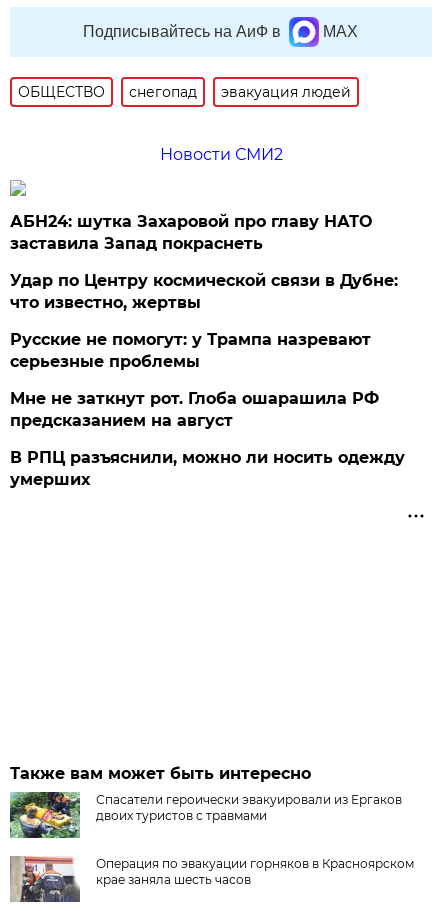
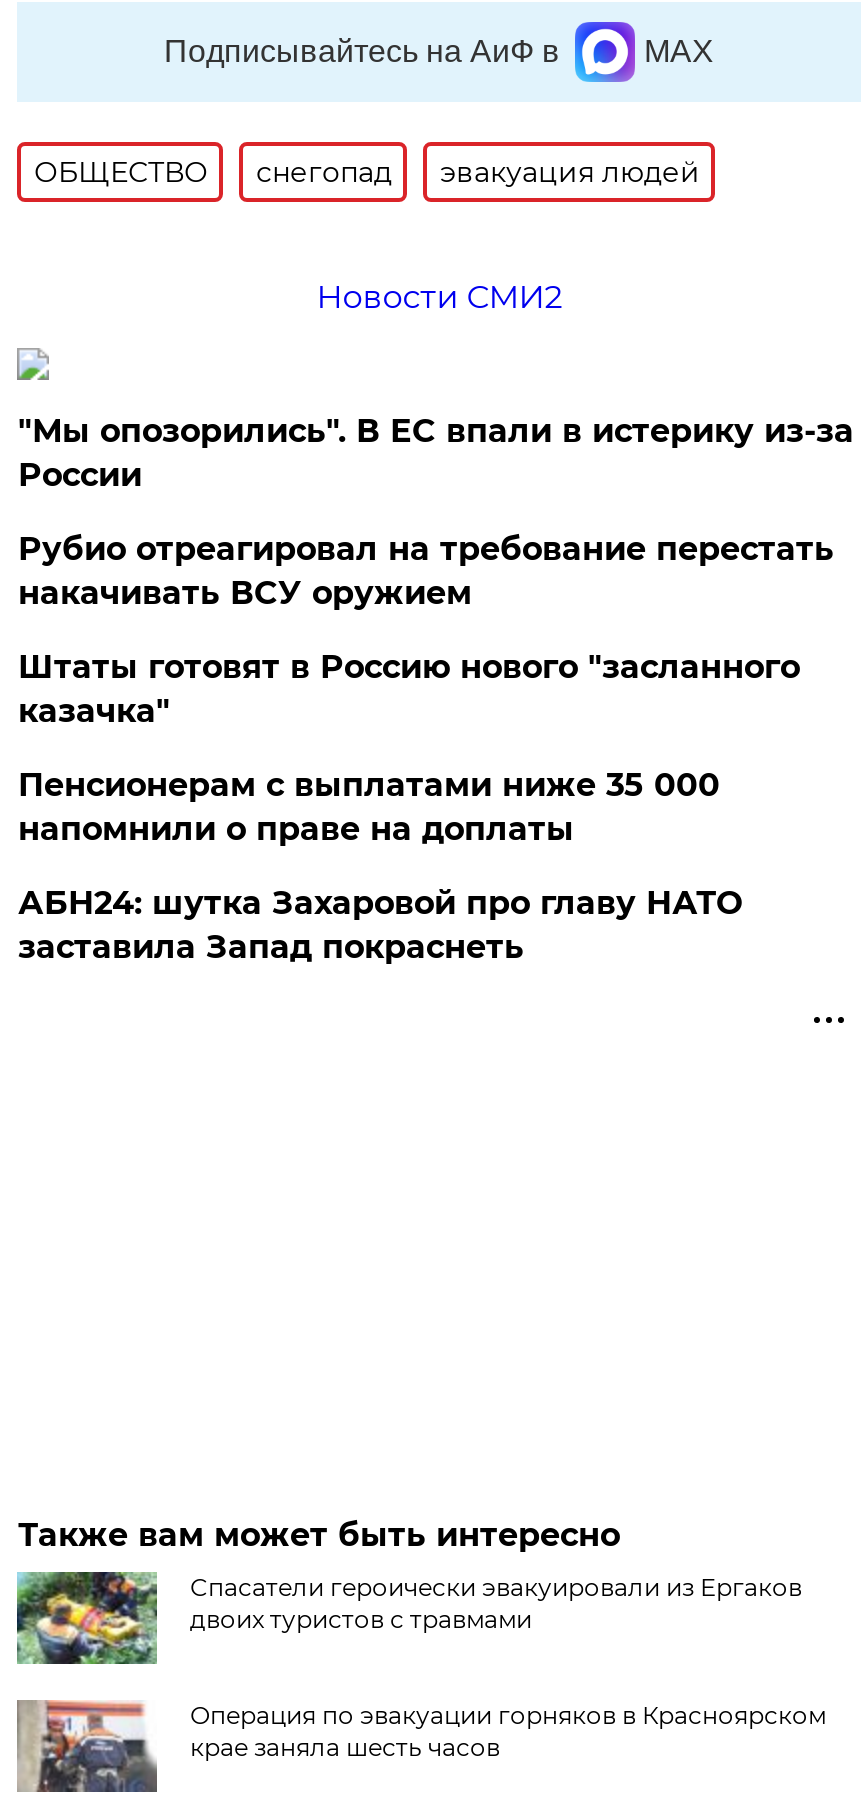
+ "Мы опозорились". В ЕС впали в истерику из-за
+ России
+ Рубио отреагировал на требование перестать
+ накачивать ВСУ оружием
+ Штаты готовят в Россию нового "засланного
+ казачка"
+ Пенсионерам с выплатами ниже 35 000
+ напомнили о праве на доплаты

moved down: АБН24: шутка Захаровой про главу НАТО | заставила Запад покраснеть

- Удар по Центру космической связи в Дубне:
- что известно, жертвы
- Русские не помогут: у Трампа назревают
- серьезные проблемы
- Мне не заткнут рот. Глоба ошарашила РФ
- предсказанием на август
- В РПЦ разъяснили, можно ли носить одежду
- умерших
